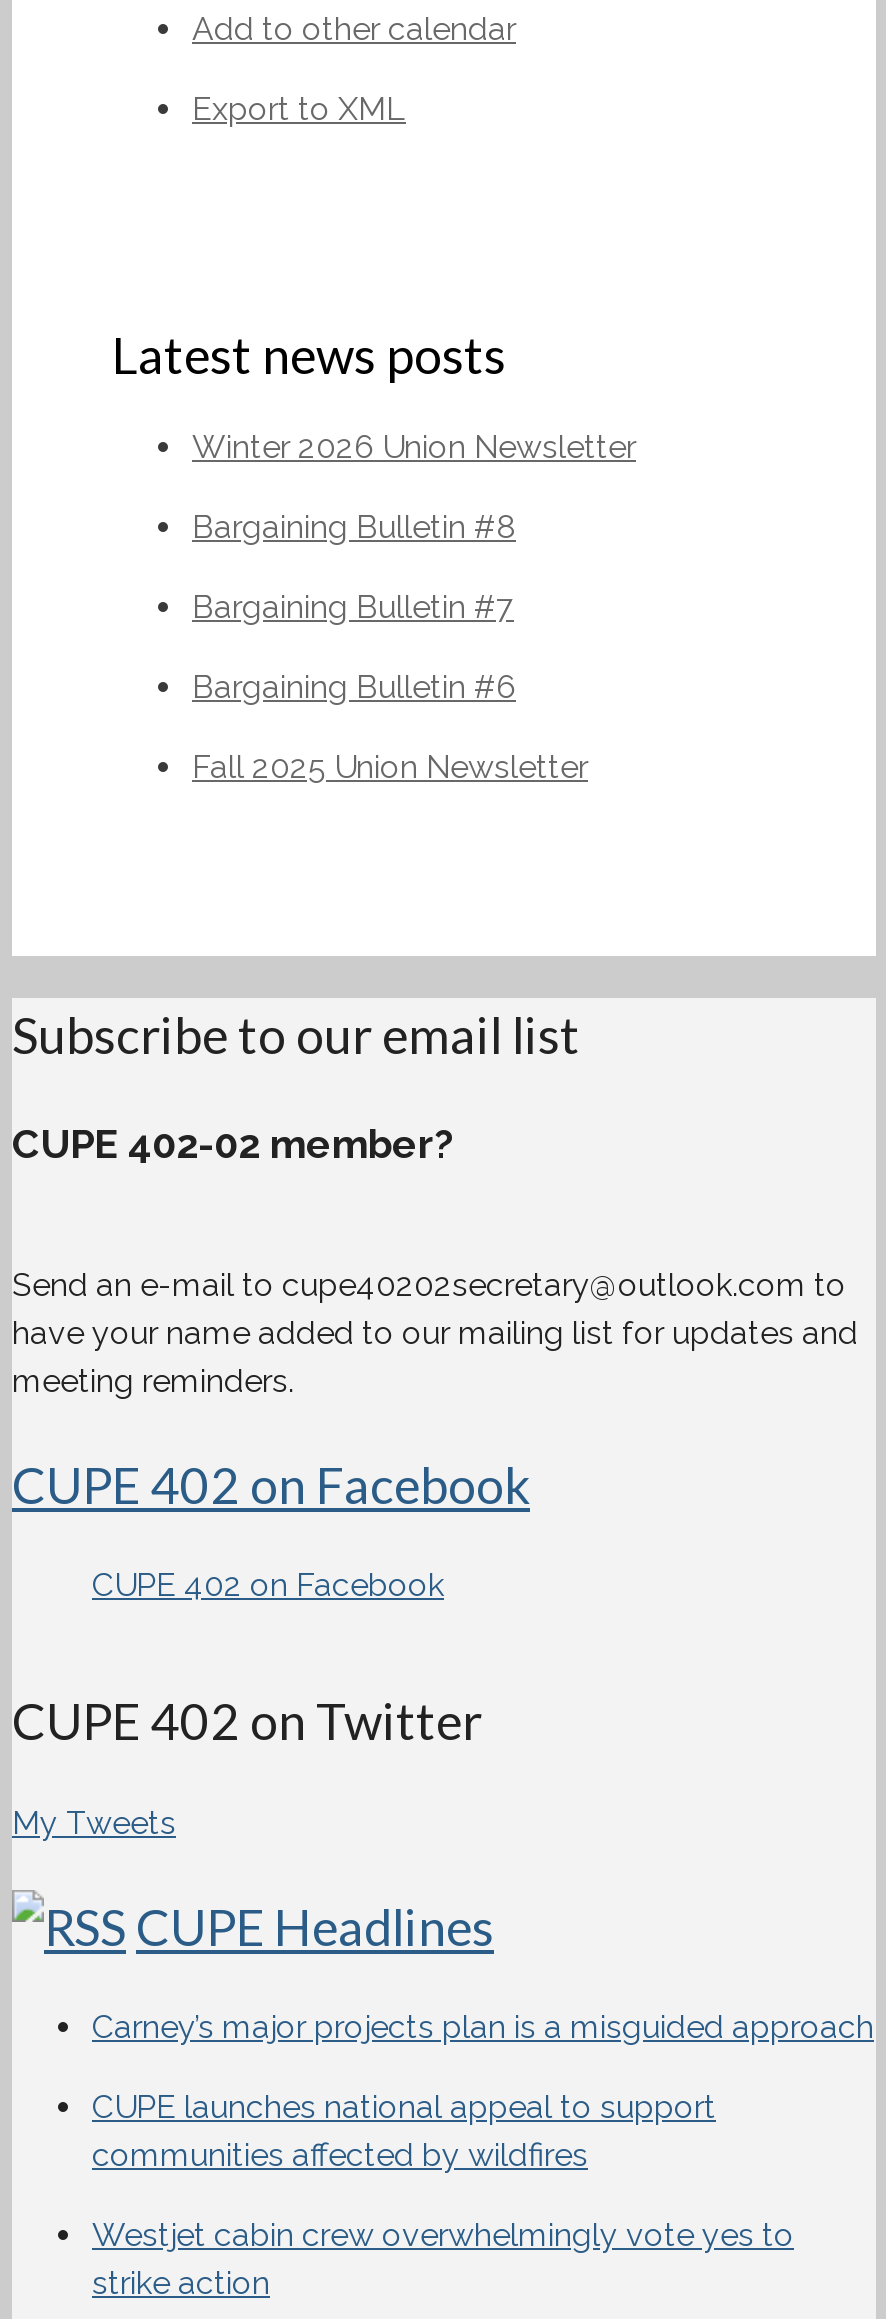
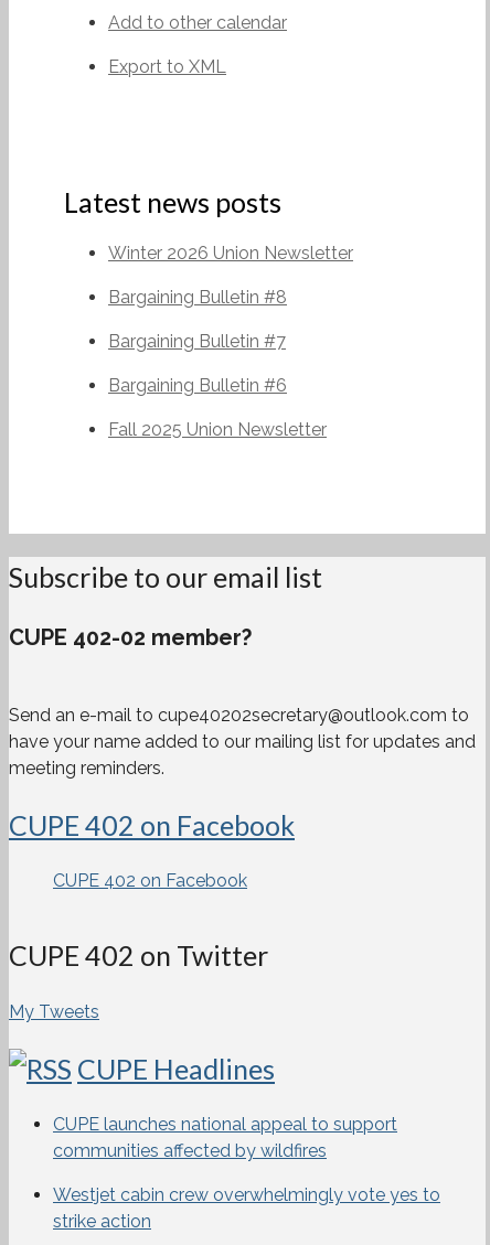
- Carney’s major projects plan is a misguided approach
